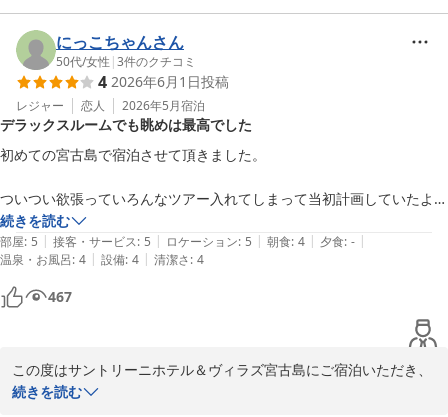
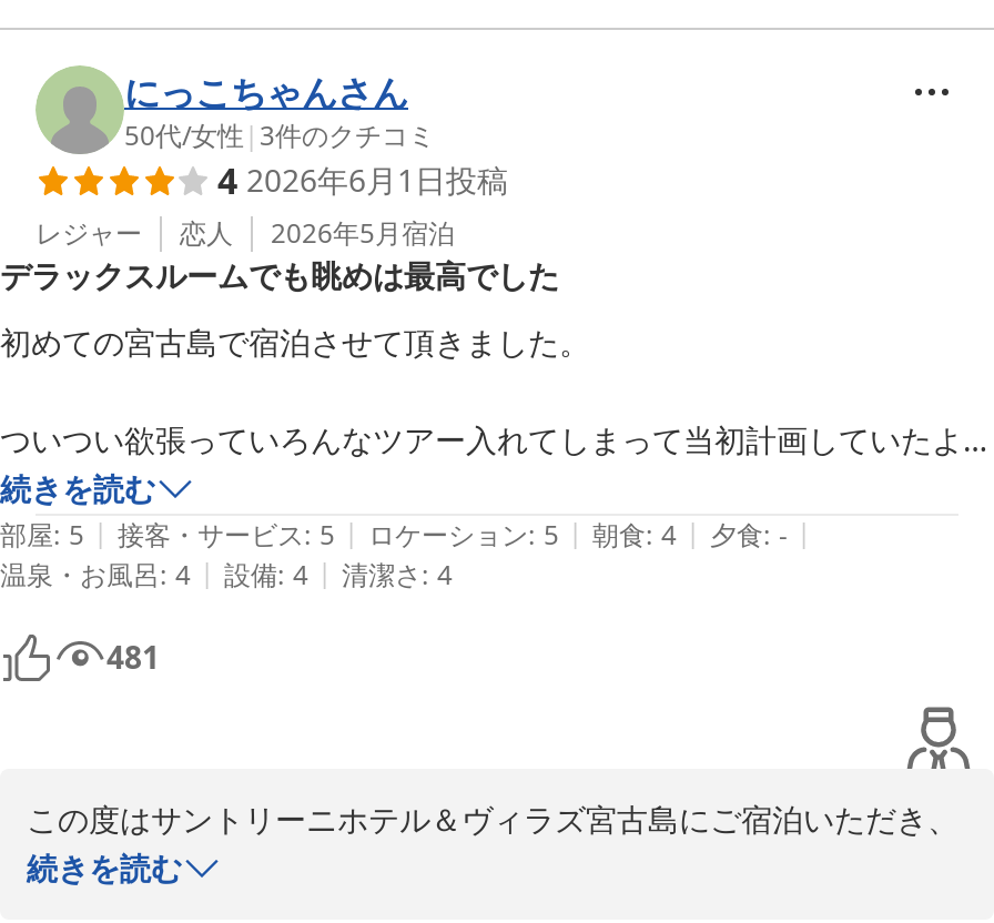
- 467
+ 481
